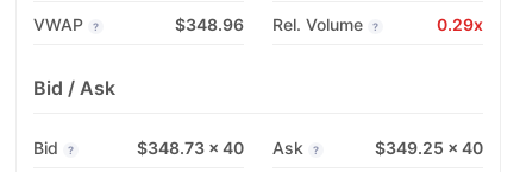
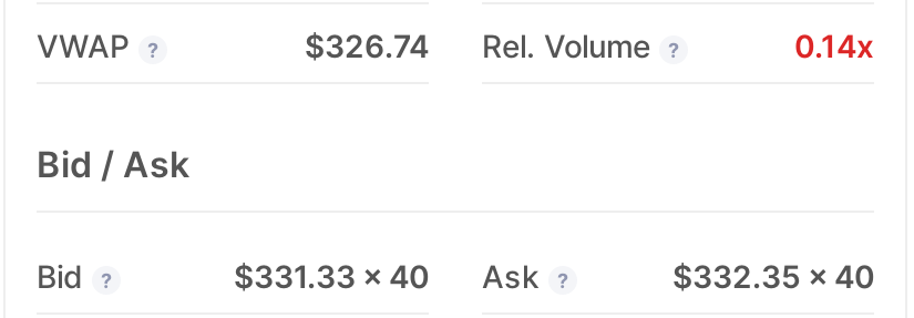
- $348.96
+ $326.74

- 0.29x
+ 0.14x

- $348.73 × 40
+ $331.33 × 40

- $349.25 × 40
+ $332.35 × 40
